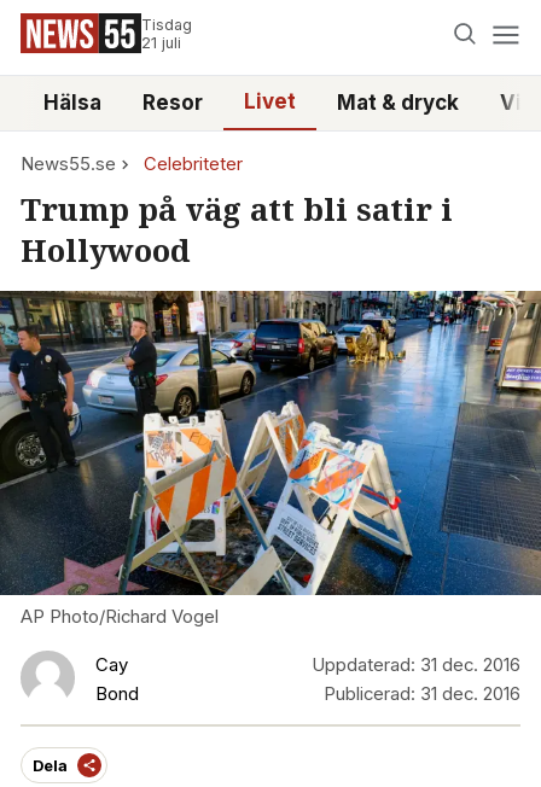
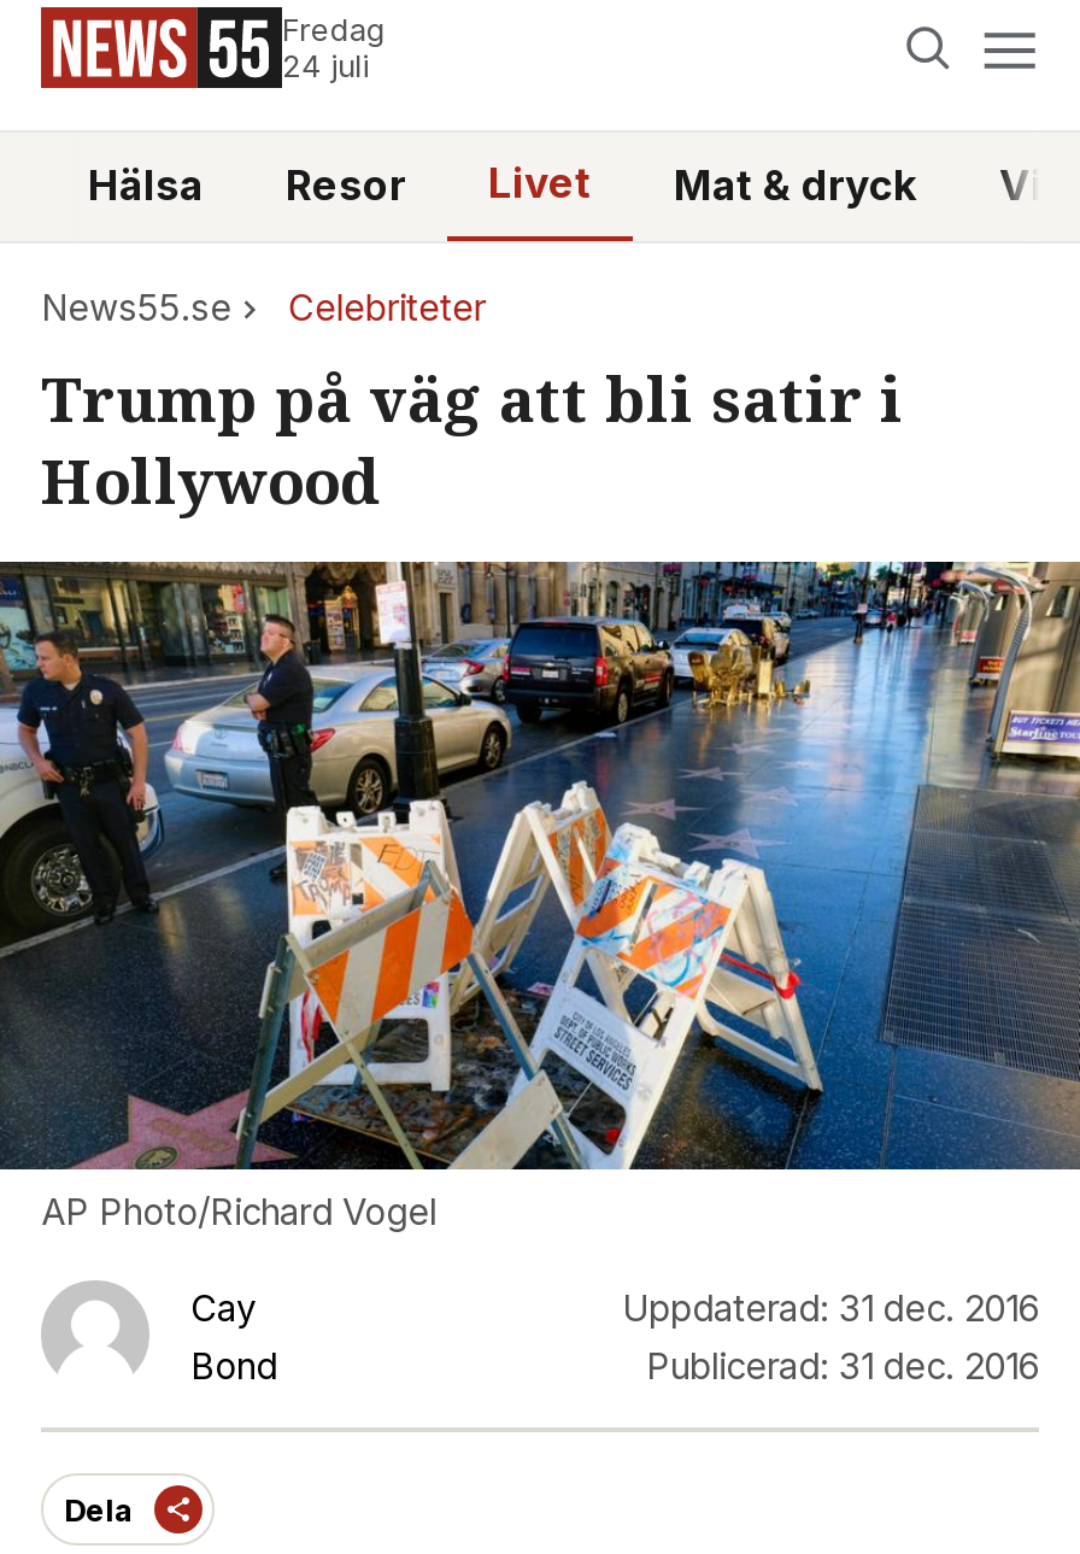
- Tisdag
- 21 juli
+ Fredag
+ 24 juli
